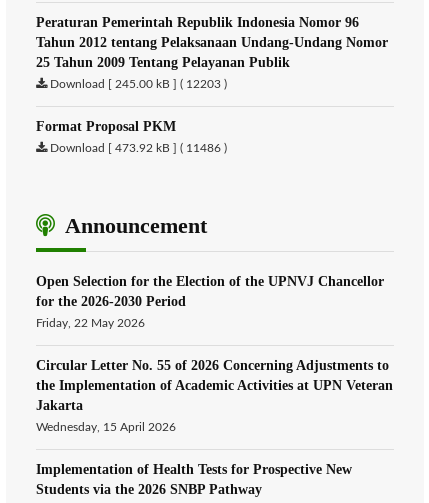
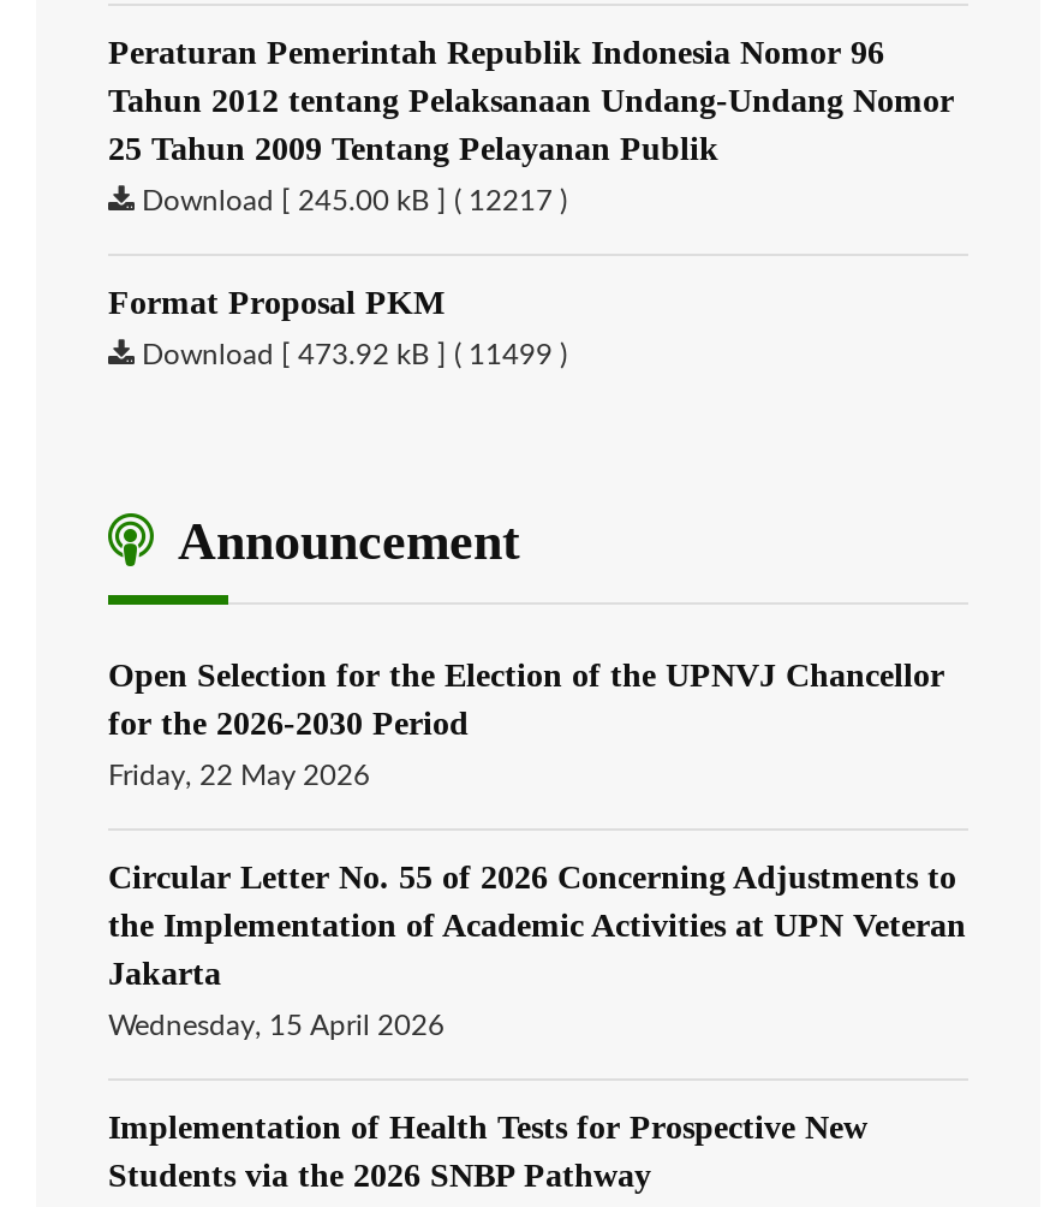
- Download [ 245.00 kB ] ( 12203 )
+ Download [ 245.00 kB ] ( 12217 )

- Download [ 473.92 kB ] ( 11486 )
+ Download [ 473.92 kB ] ( 11499 )
